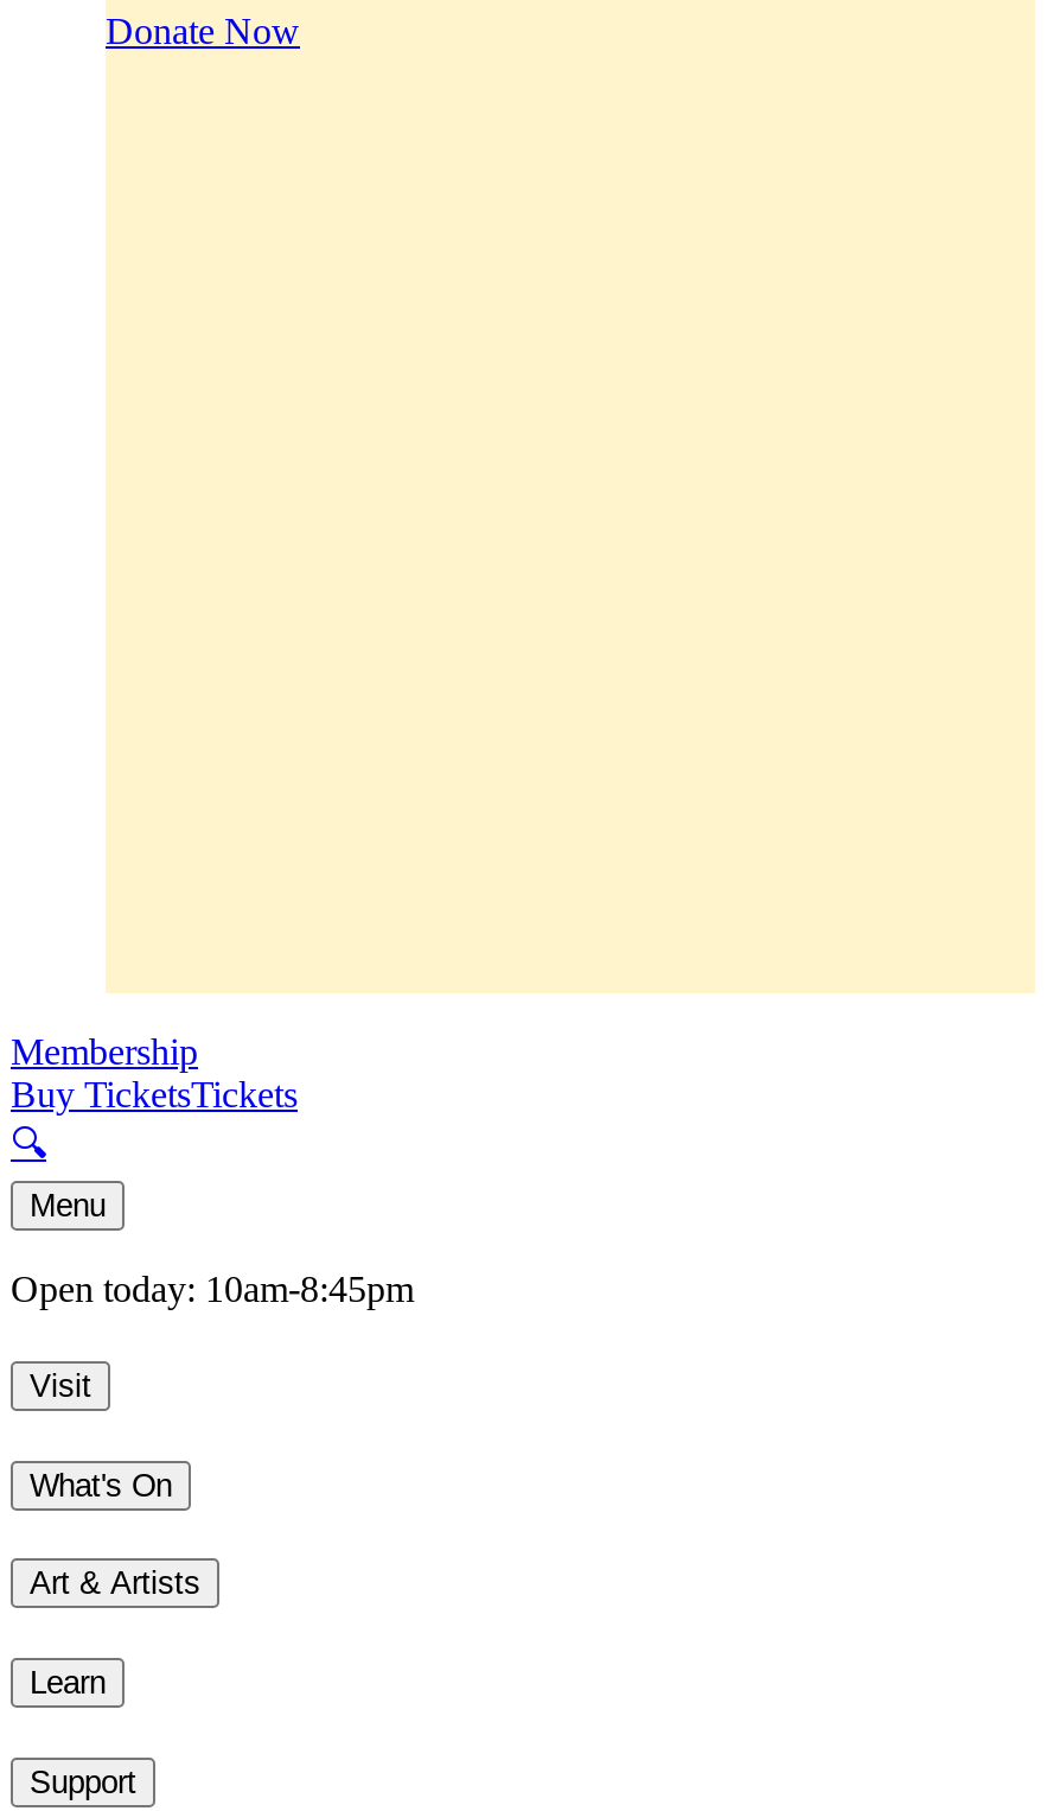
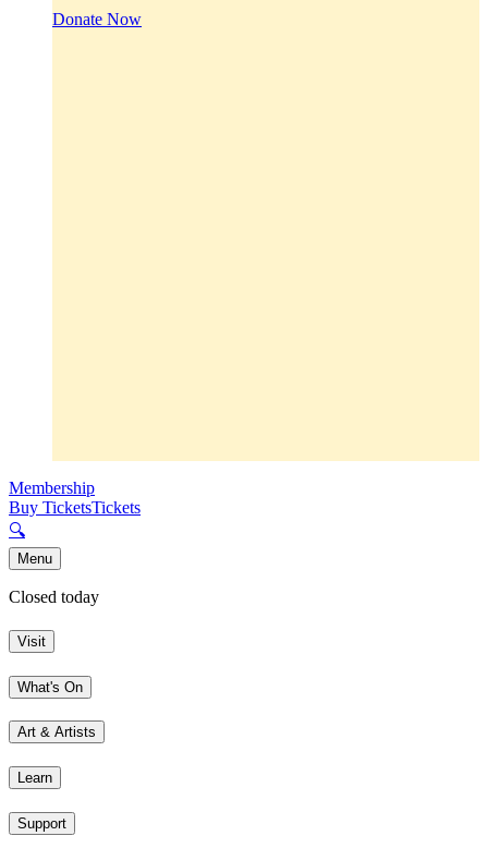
- Open today: 10am-8:45pm
+ Closed today
